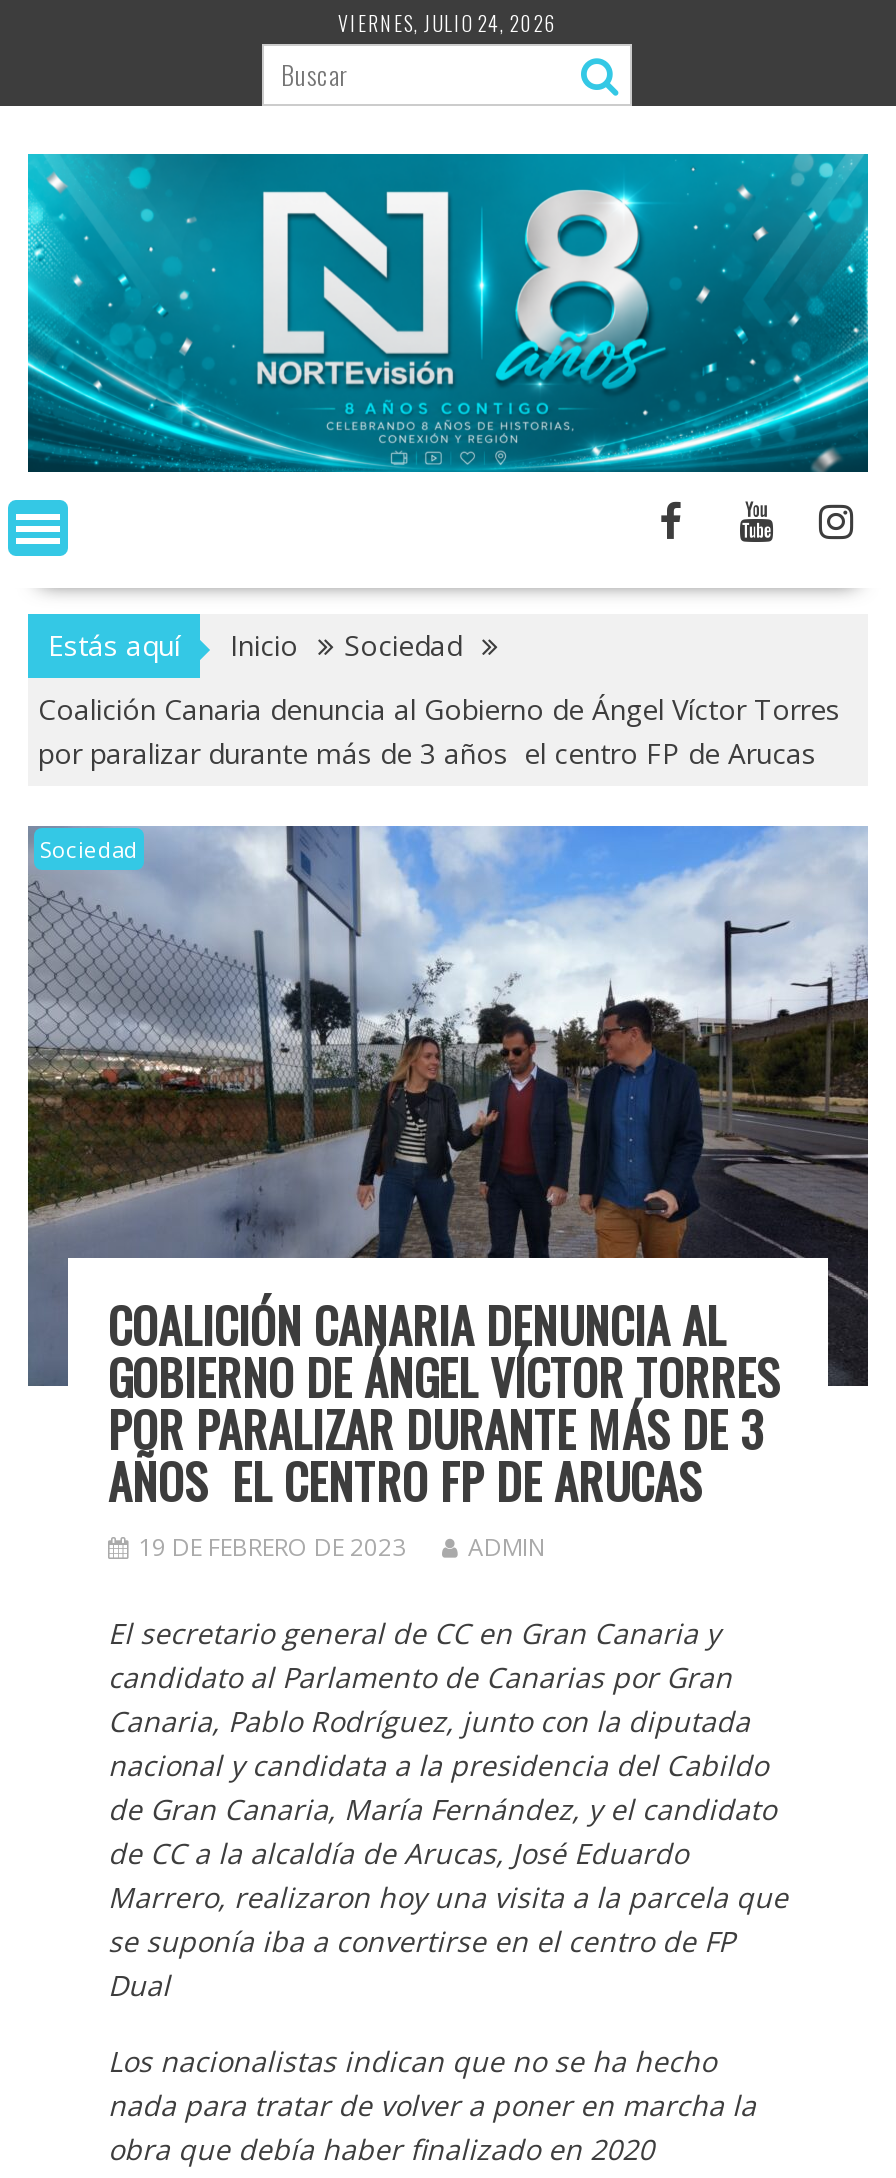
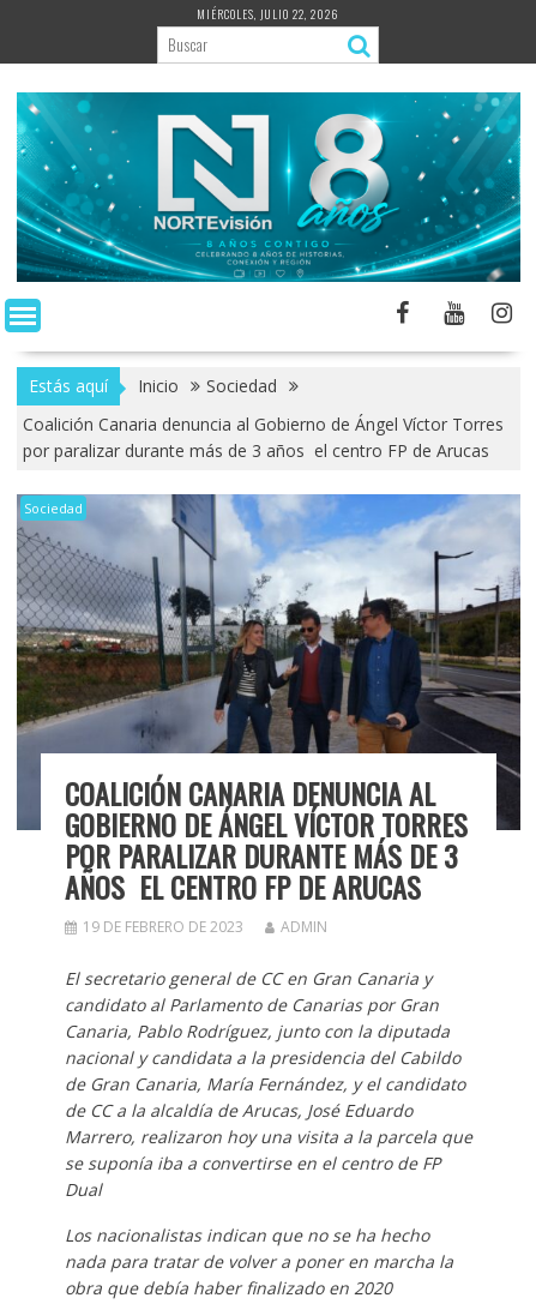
- VIERNES, JULIO 24, 2026
+ MIÉRCOLES, JULIO 22, 2026
